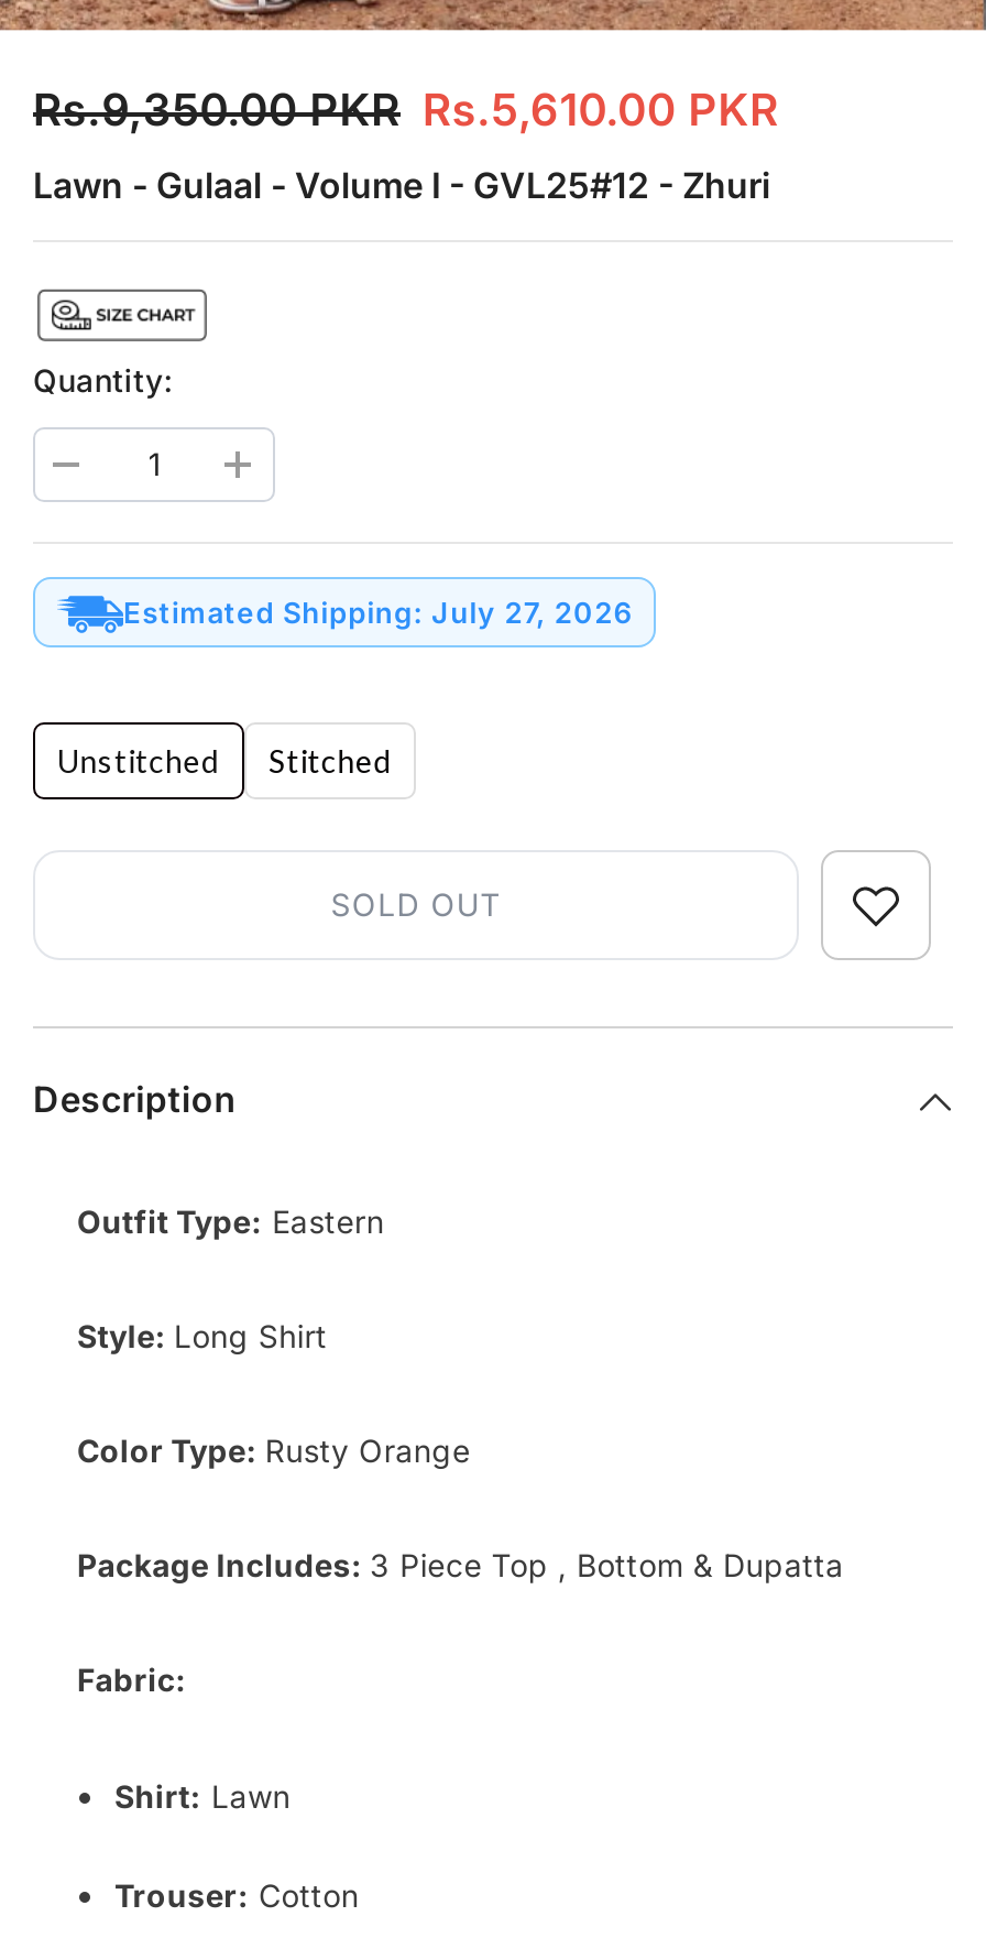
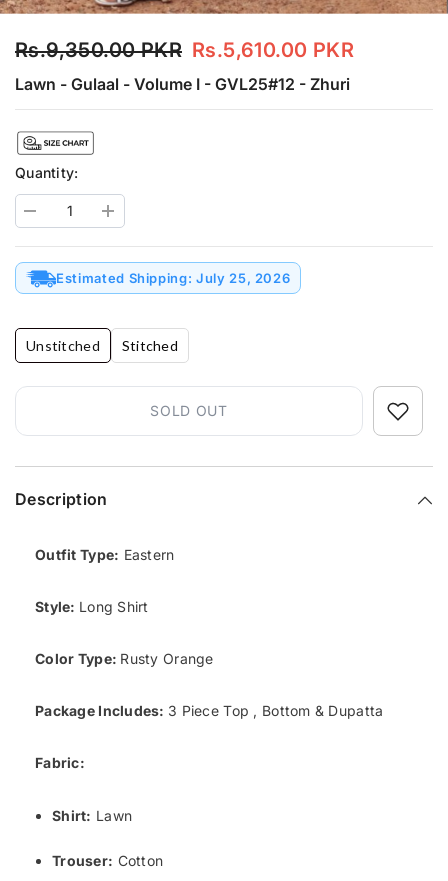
- Estimated Shipping: July 27, 2026
+ Estimated Shipping: July 25, 2026
